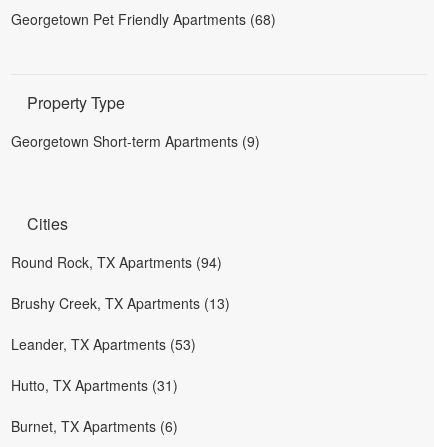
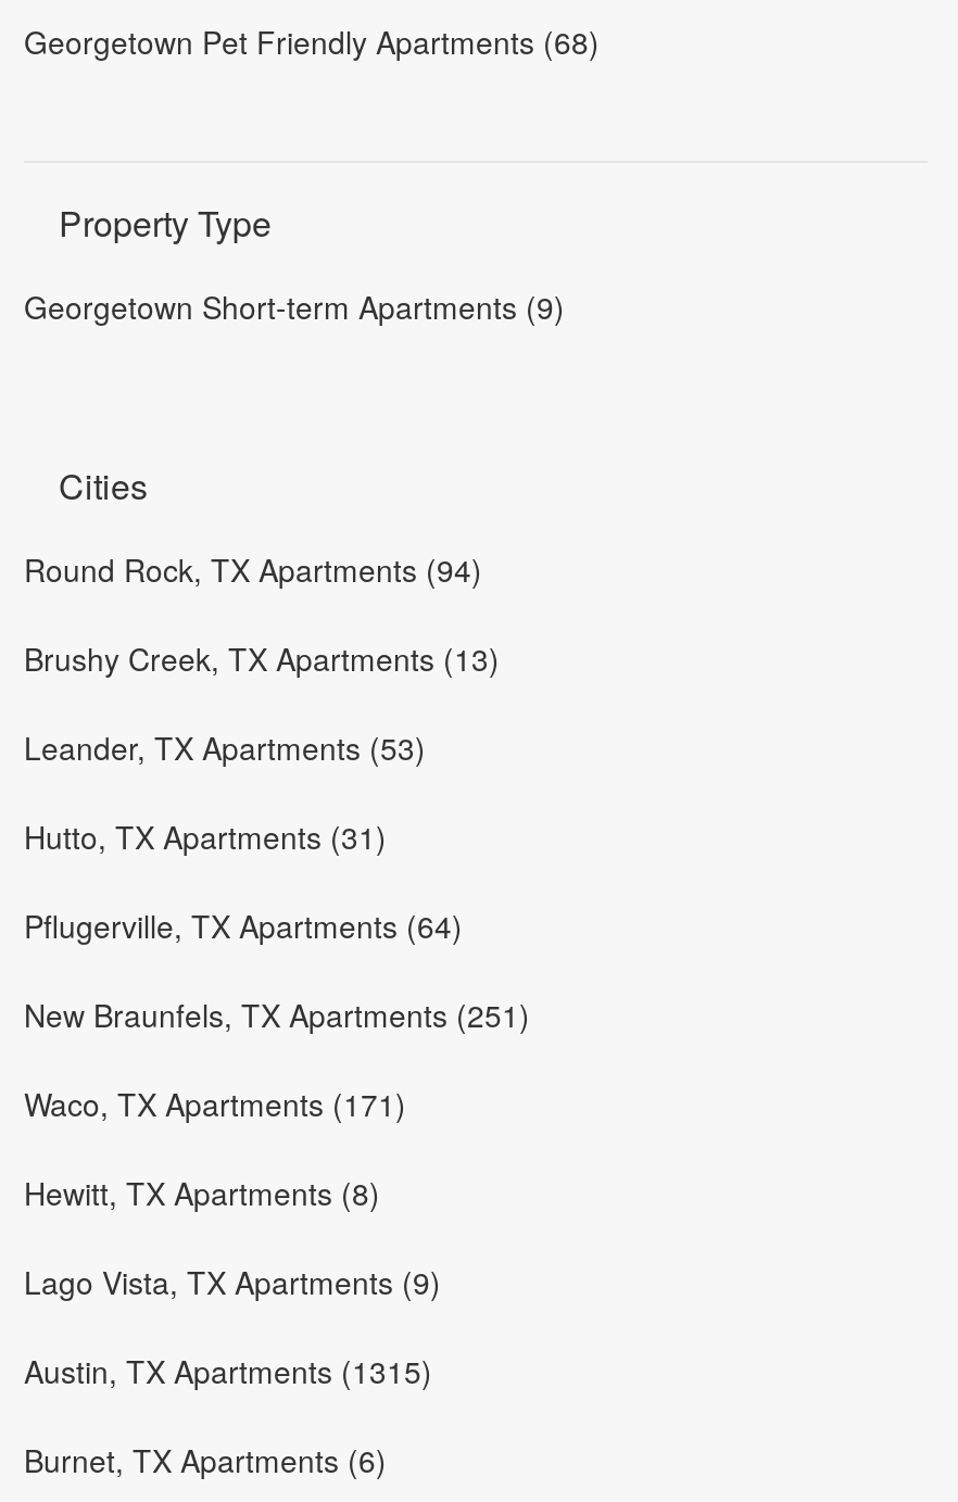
+ Pflugerville, TX Apartments (64)
+ New Braunfels, TX Apartments (251)
+ Waco, TX Apartments (171)
+ Hewitt, TX Apartments (8)
+ Lago Vista, TX Apartments (9)
+ Austin, TX Apartments (1315)
